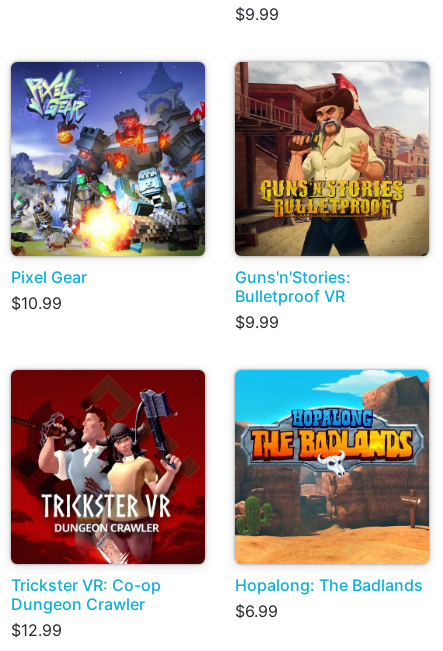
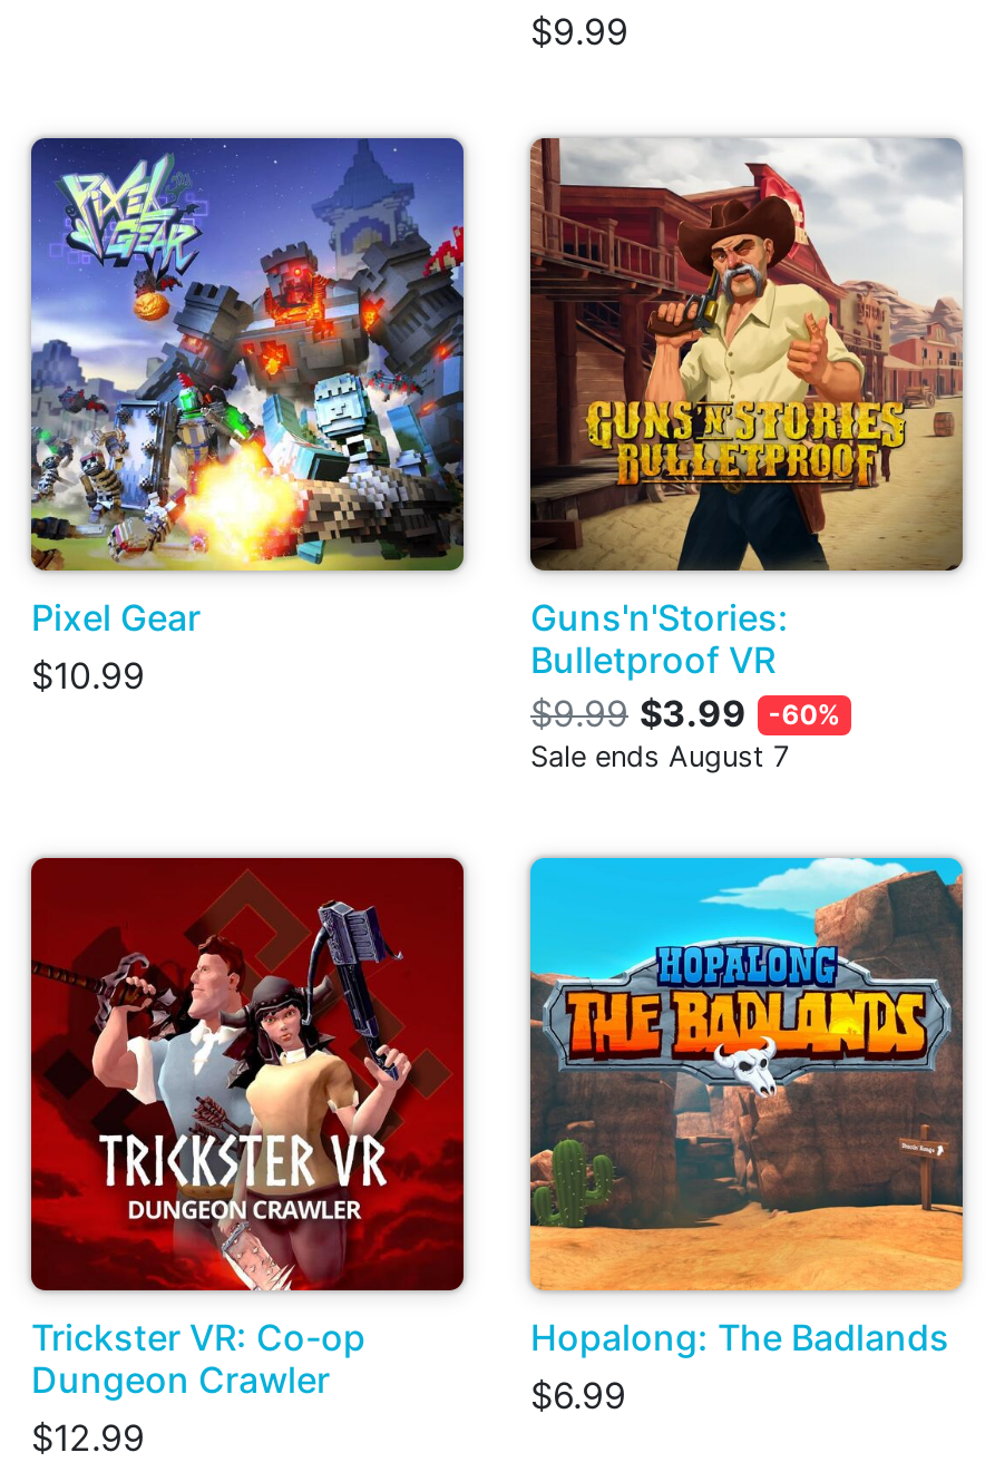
- $9.99
+ $9.99 $3.99
+ -60%
+ Sale ends August 7
